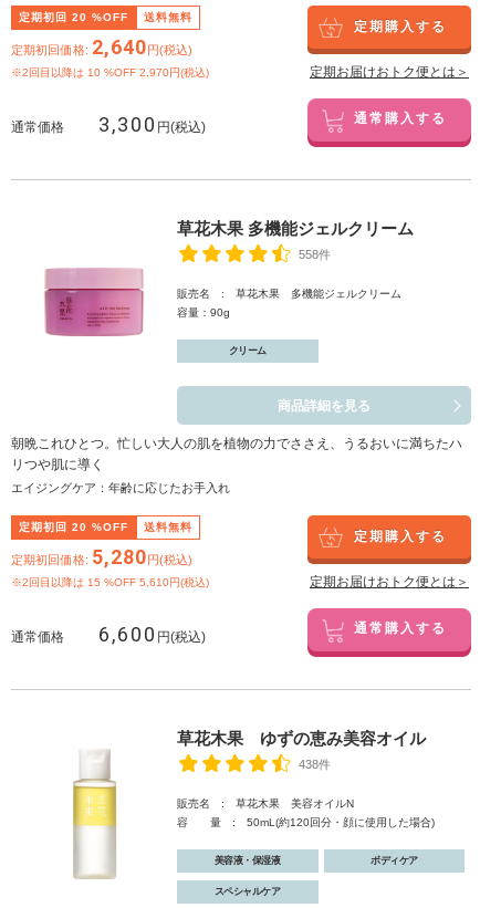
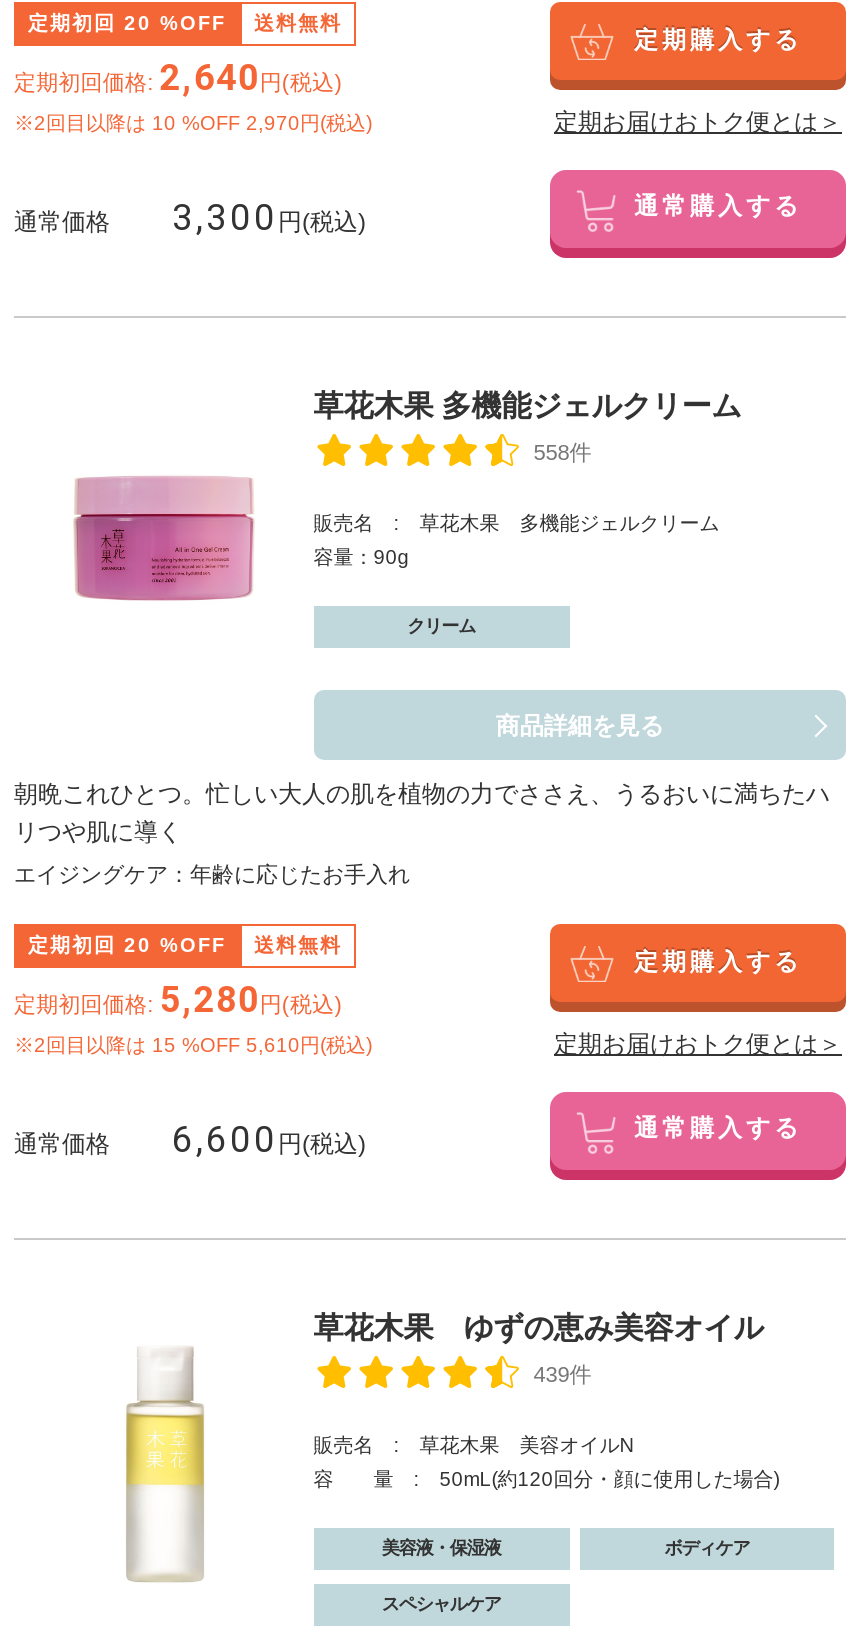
- 438件
+ 439件
